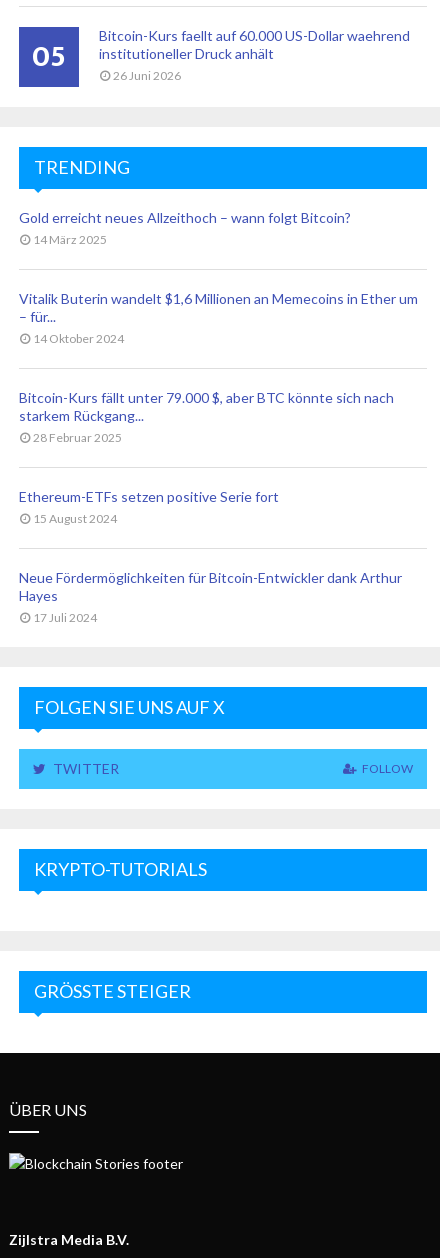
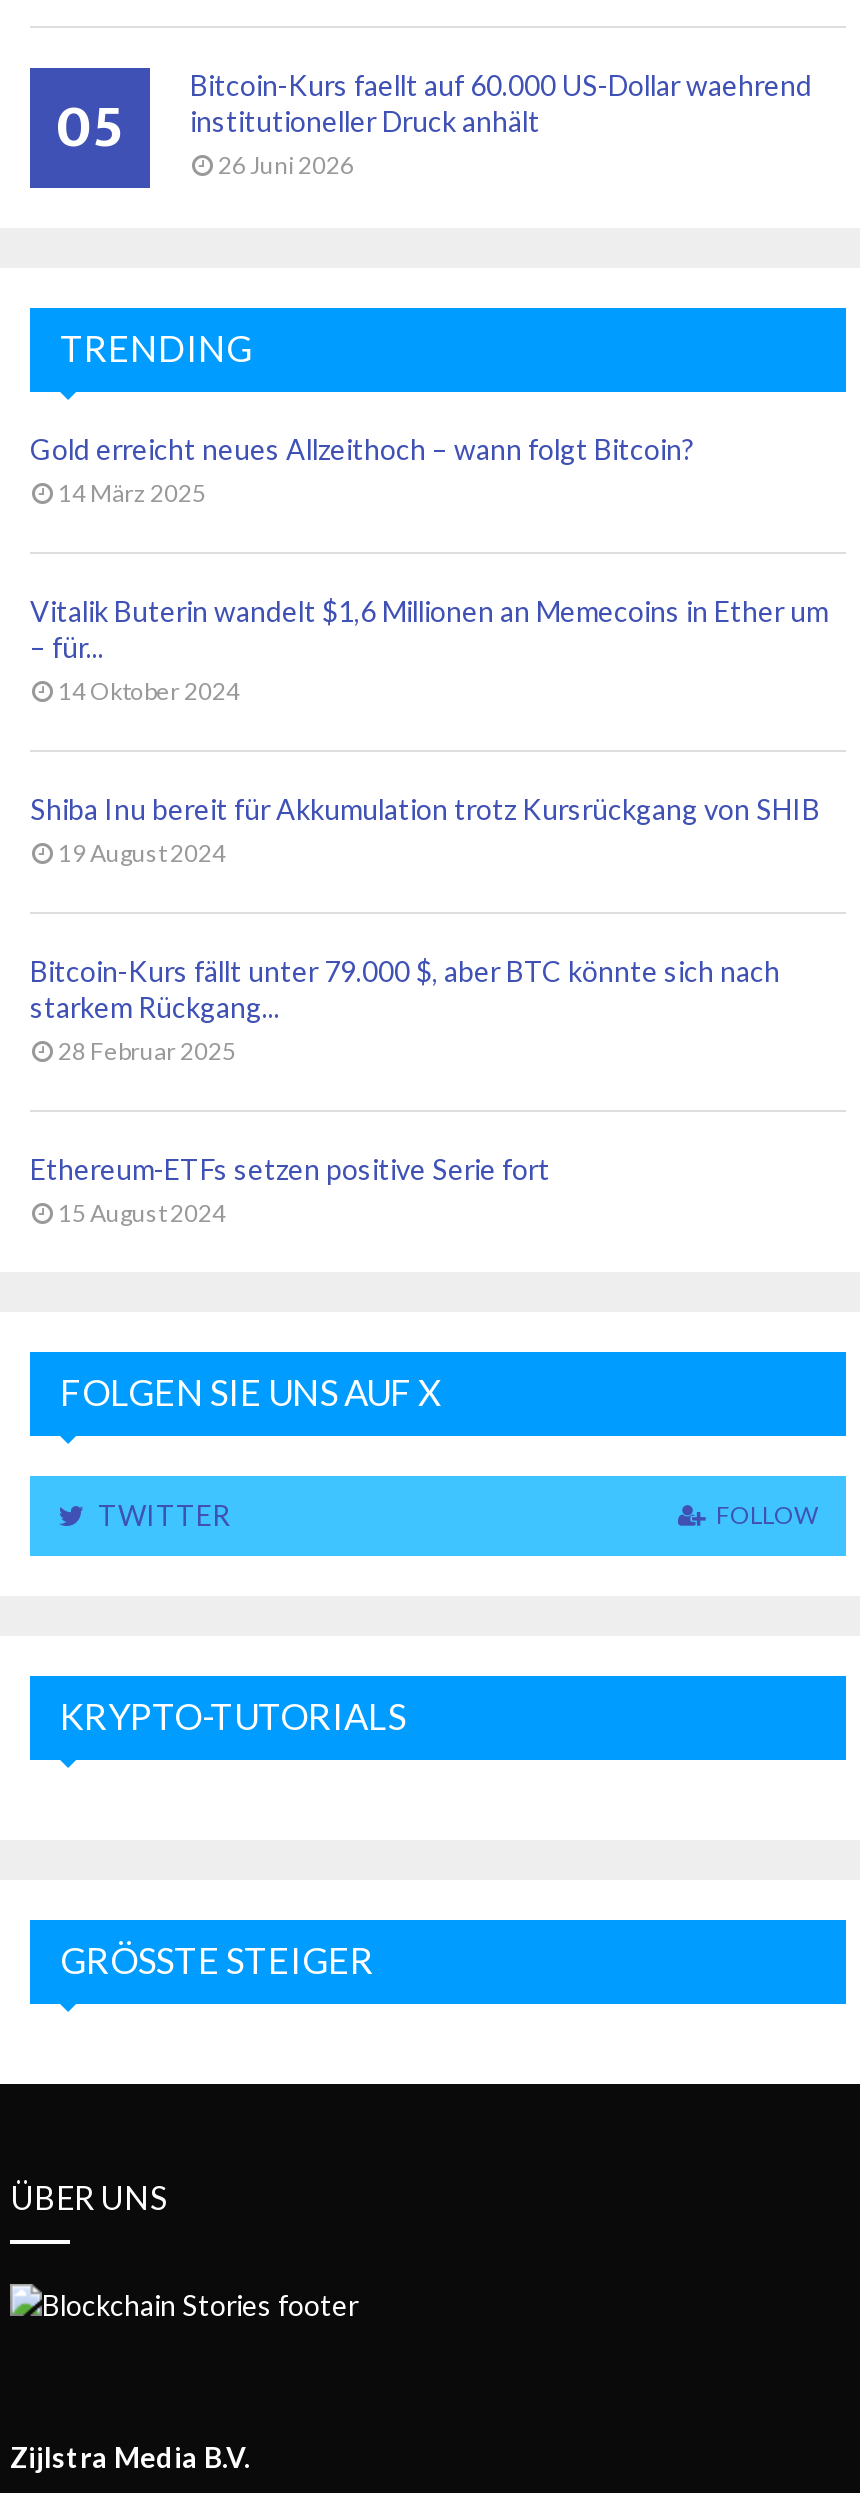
+ Shiba Inu bereit für Akkumulation trotz Kursrückgang von SHIB
+ 19 August 2024

moved down: Bitcoin-Kurs fällt unter 79.000 $, aber BTC könnte sich nach | starkem Rückgang... | 28 Februar 2025 | Ethereum-ETFs setzen positive Serie fort | 15 August 2024

- Neue Fördermöglichkeiten für Bitcoin-Entwickler dank Arthur
- Hayes
- 17 Juli 2024
